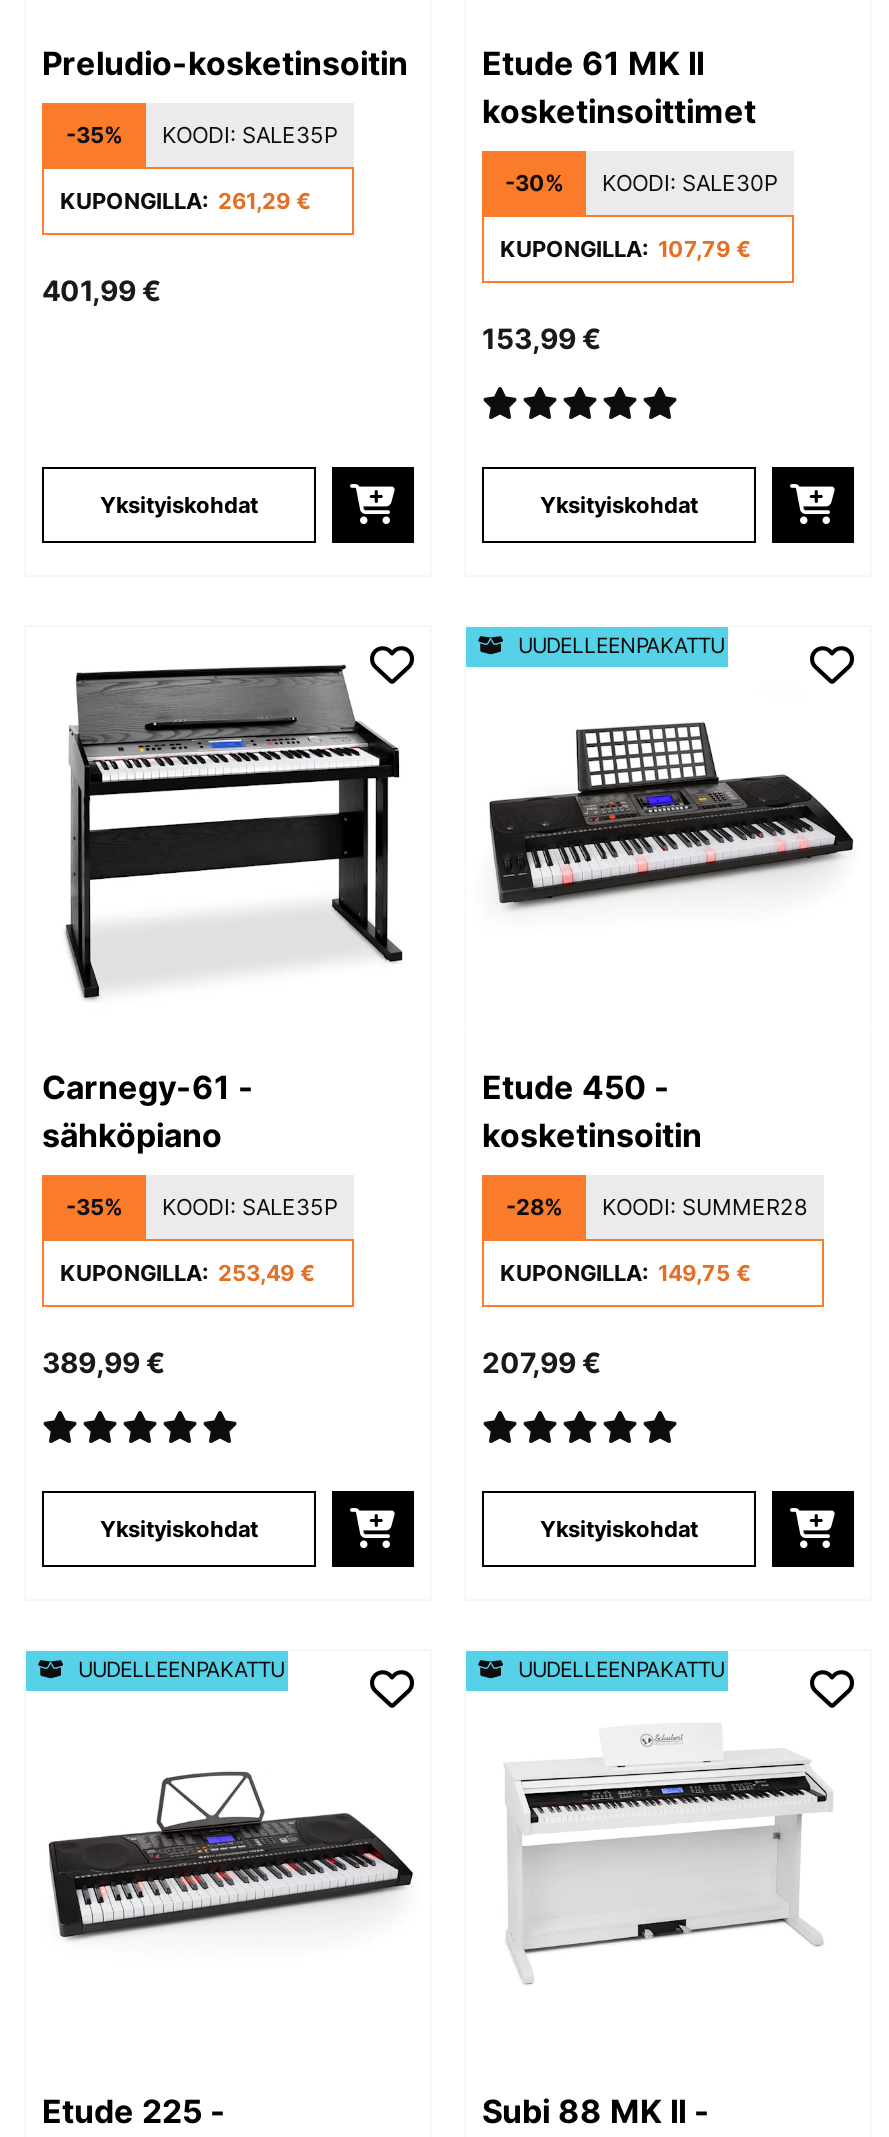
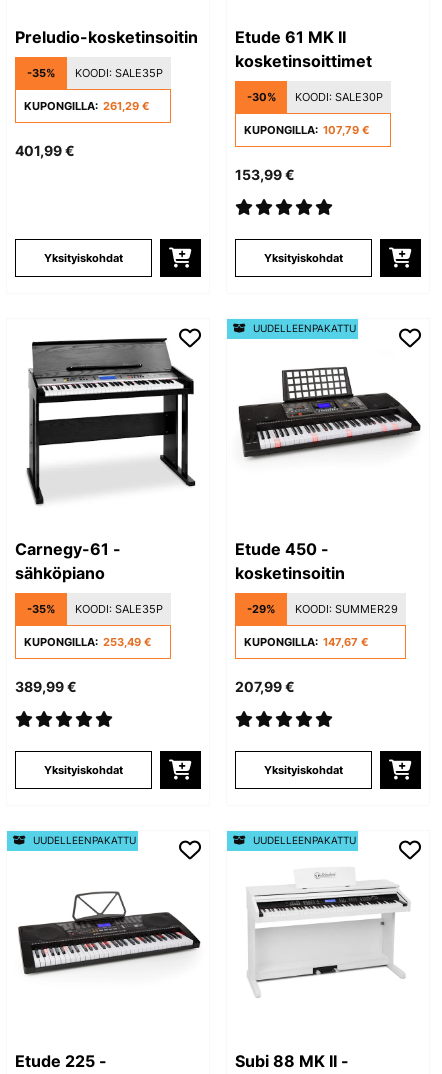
- -28%
+ -29%

- KOODI: SUMMER28
+ KOODI: SUMMER29

- KUPONGILLA: 149,75 €
+ KUPONGILLA: 147,67 €
